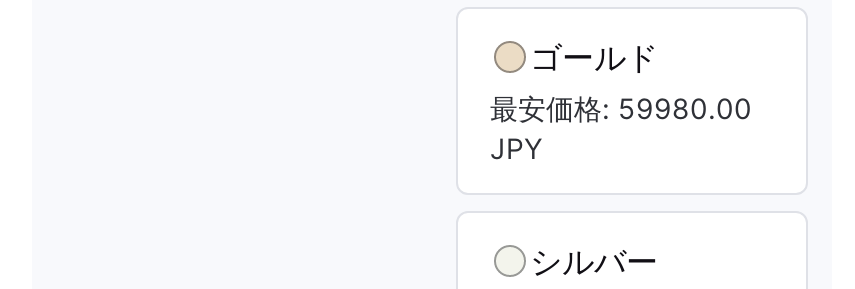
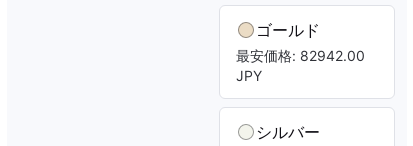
- 最安価格: 59980.00
+ 最安価格: 82942.00
